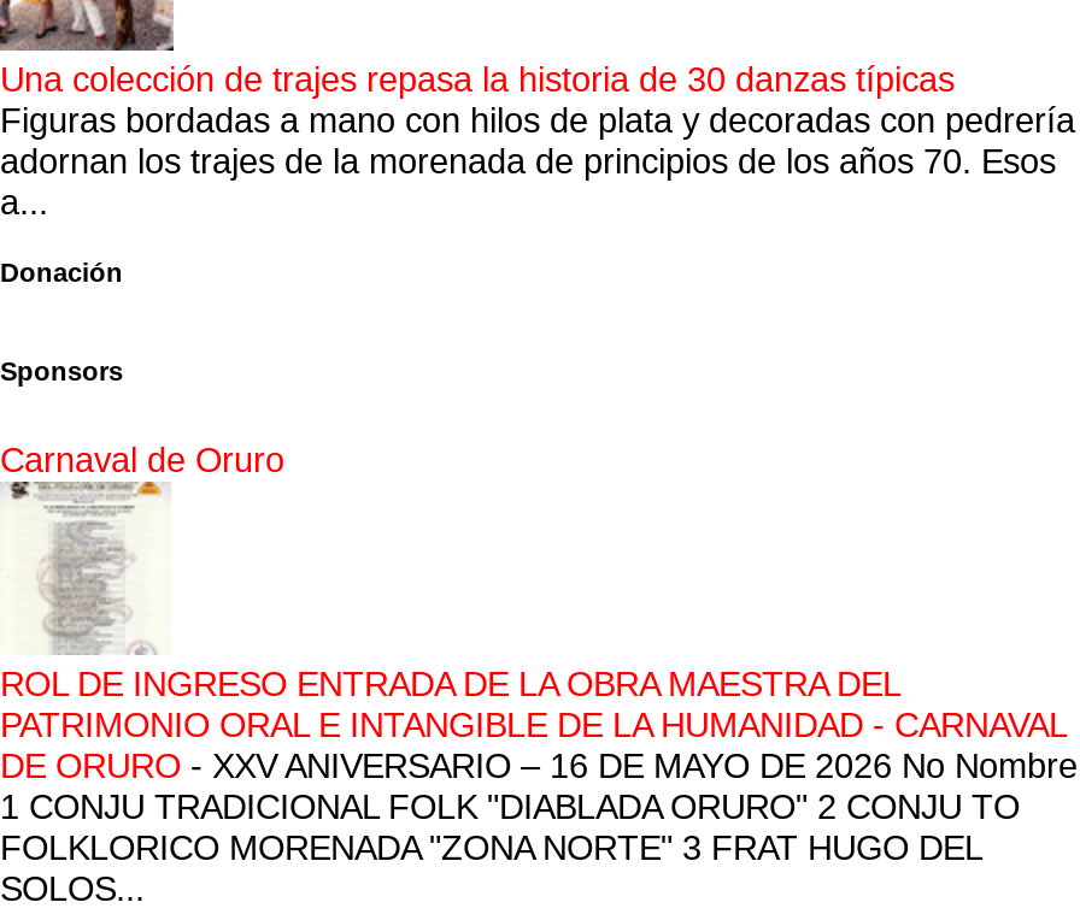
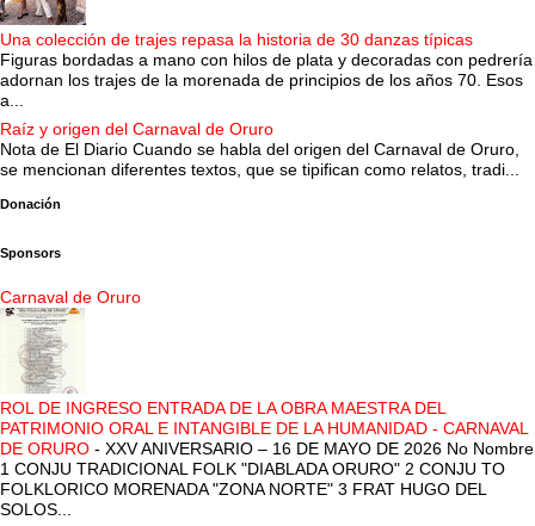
+ Raíz y origen del Carnaval de Oruro
+ Nota de El Diario Cuando se habla del origen del Carnaval de Oruro,
+ se mencionan diferentes textos, que se tipifican como relatos, tradi...
